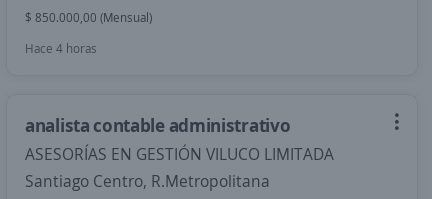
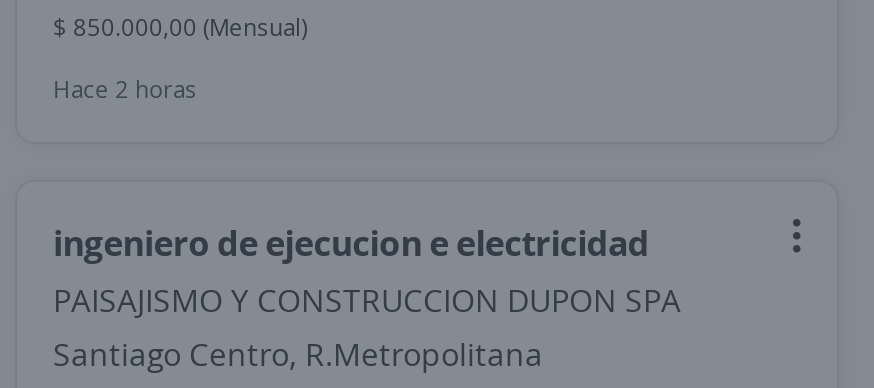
- Hace 4 horas
+ Hace 2 horas

- analista contable administrativo
- ASESORÍAS EN GESTIÓN VILUCO LIMITADA
+ ingeniero de ejecucion e electricidad
+ PAISAJISMO Y CONSTRUCCION DUPON SPA
